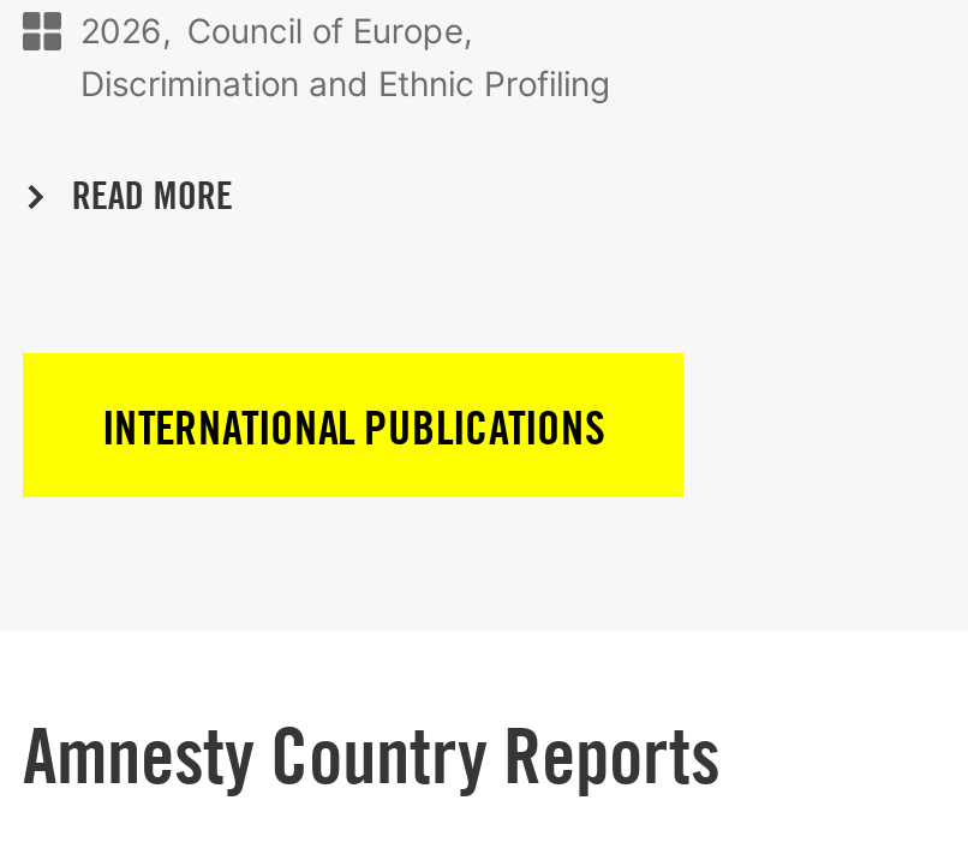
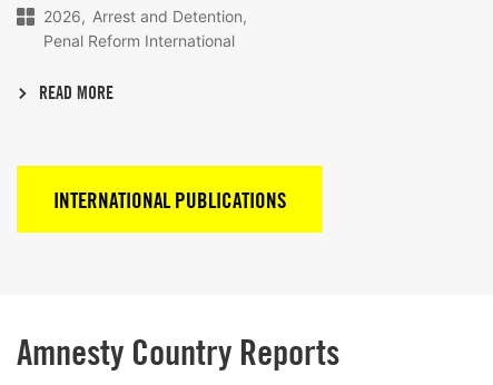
- Council of Europe
- Discrimination and Ethnic Profiling
+ Arrest and Detention
+ Penal Reform International
